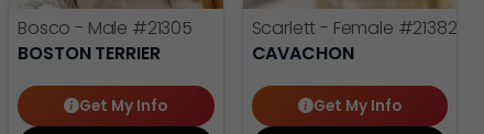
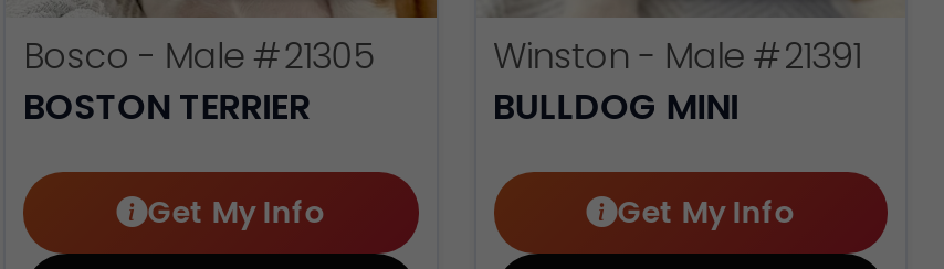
- Scarlett - Female #21382
- CAVACHON
+ Winston - Male #21391
+ BULLDOG MINI
